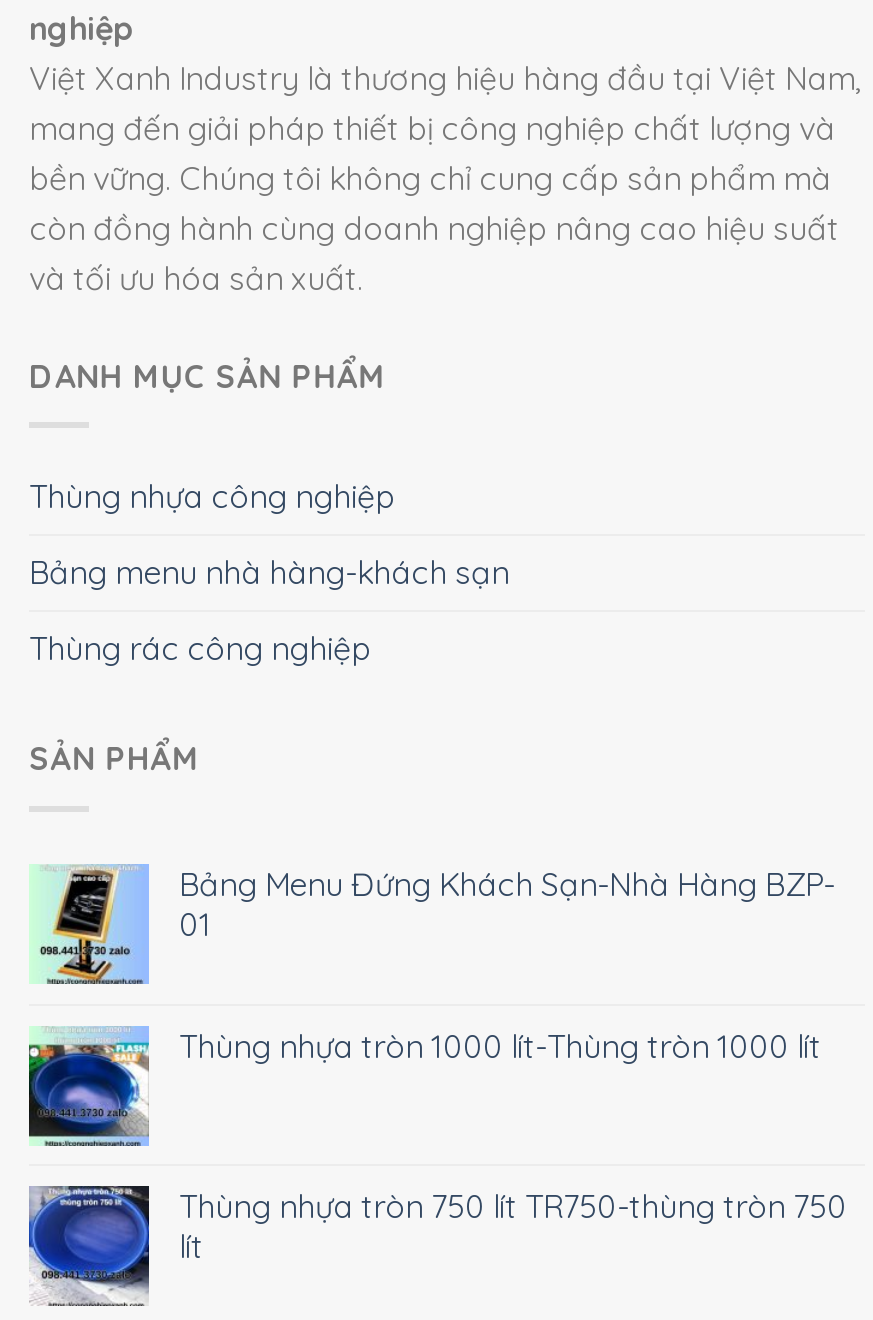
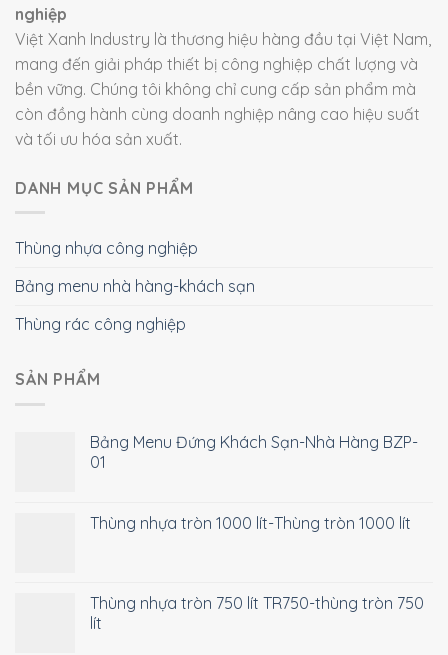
- [image]

- [image]

- [image]
